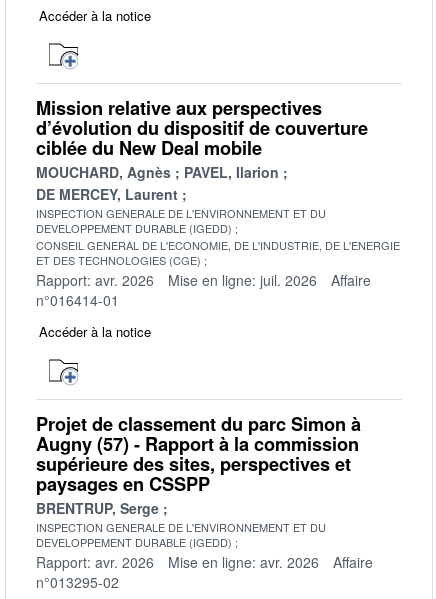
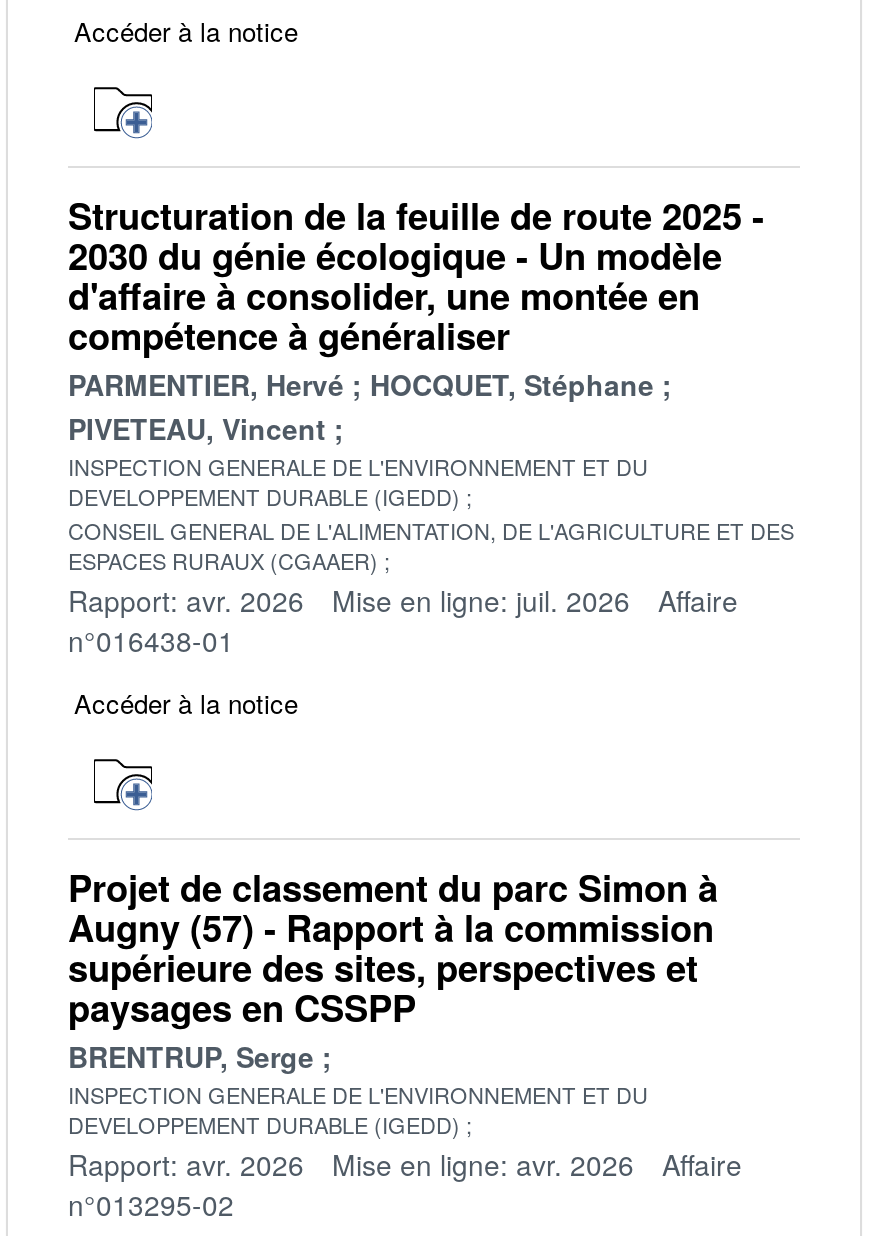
- Mission relative aux perspectives
- d’évolution du dispositif de couverture
- ciblée du New Deal mobile
- MOUCHARD, Agnès
- PAVEL, Ilarion
- DE MERCEY, Laurent
+ Structuration de la feuille de route 2025 -
+ 2030 du génie écologique - Un modèle
+ d'affaire à consolider, une montée en
+ compétence à généraliser
+ PARMENTIER, Hervé
+ HOCQUET, Stéphane
+ PIVETEAU, Vincent

- CONSEIL GENERAL DE L'ECONOMIE, DE L'INDUSTRIE, DE L'ENERGIE
- ET DES TECHNOLOGIES (CGE)
+ CONSEIL GENERAL DE L'ALIMENTATION, DE L'AGRICULTURE ET DES
+ ESPACES RURAUX (CGAAER)

- n°016414-01
+ n°016438-01
